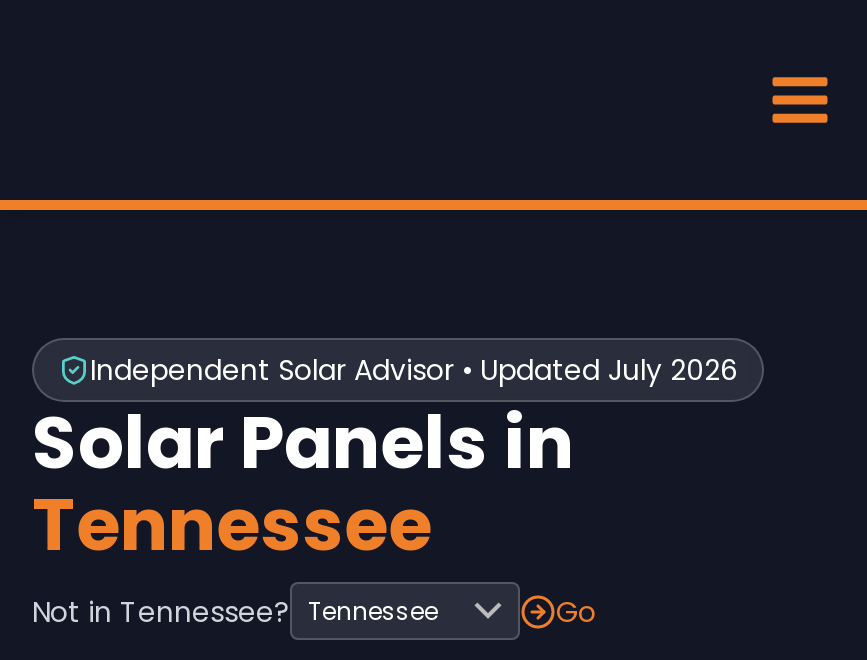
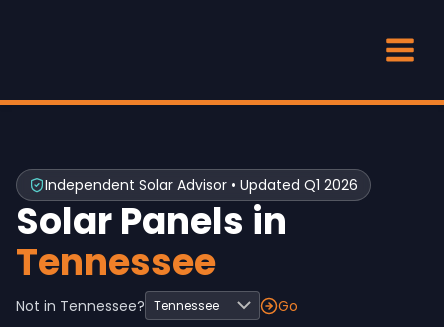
- Independent Solar Advisor • Updated July 2026
+ Independent Solar Advisor • Updated Q1 2026
